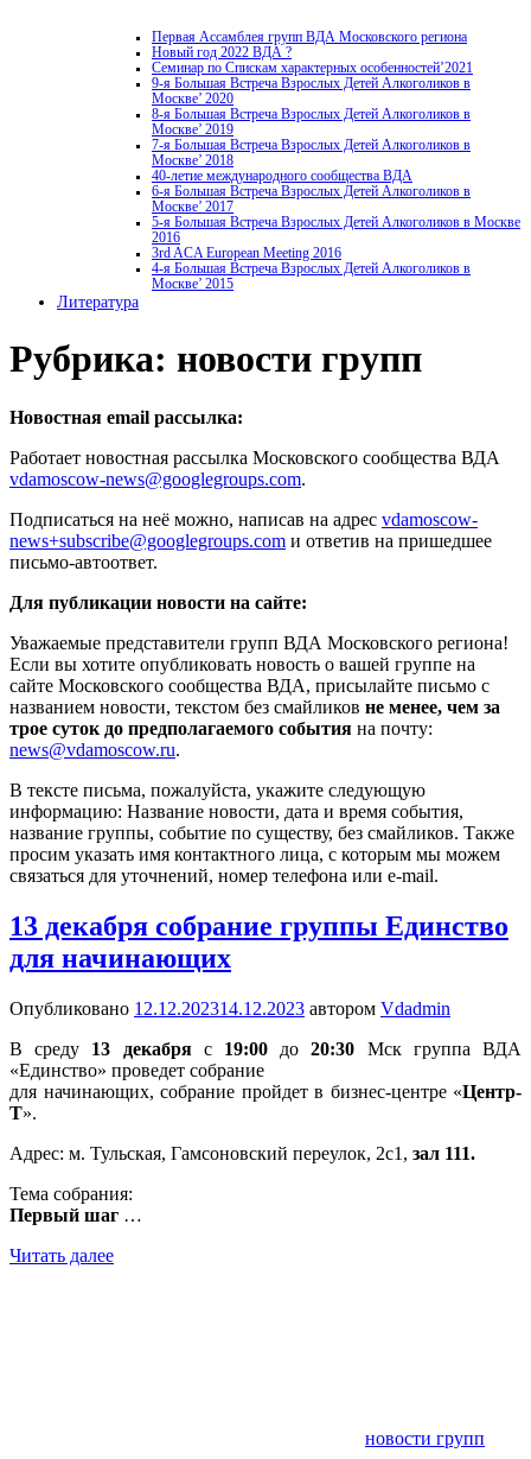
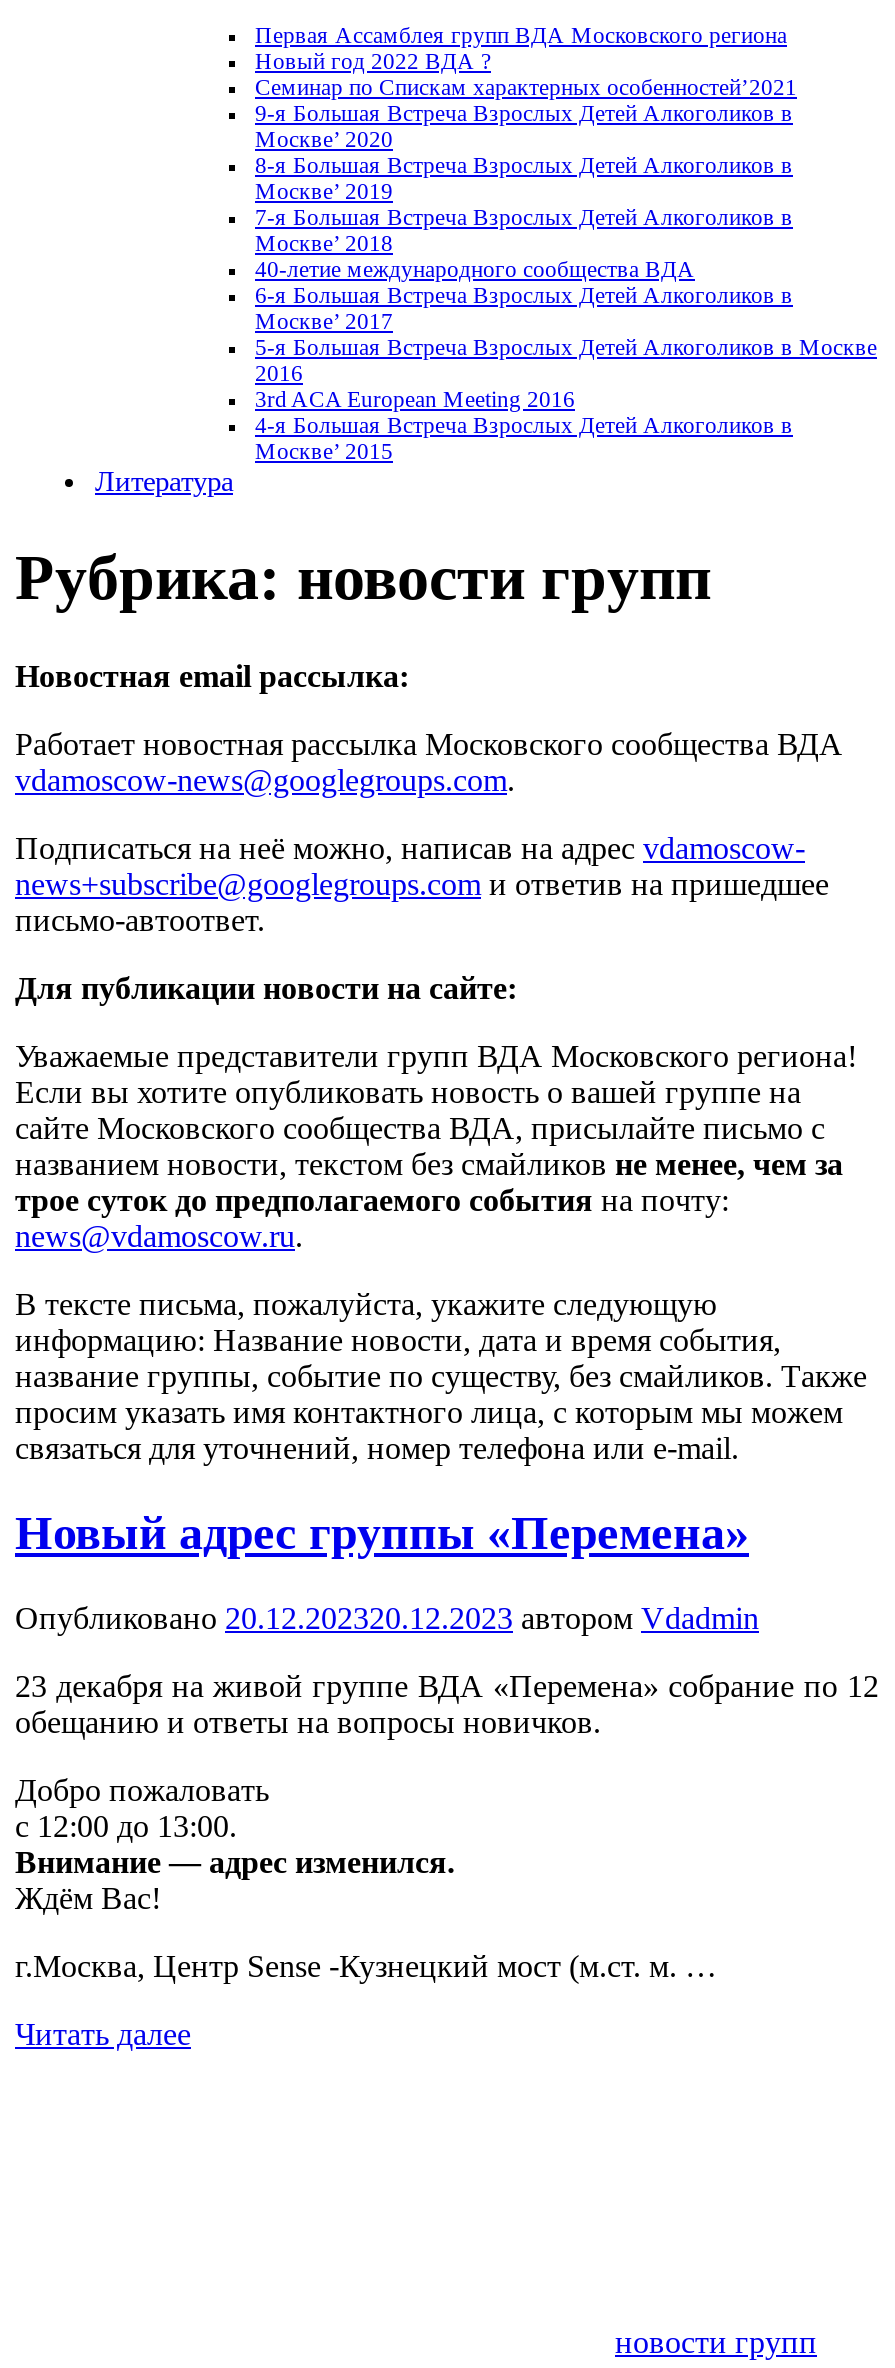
- 13 декабря собрание группы Единство
- для начинающих
+ Новый адрес группы «Перемена»

- Опубликовано 12.12.202314.12.2023 автором Vdadmin
+ Опубликовано 20.12.202320.12.2023 автором Vdadmin

- В среду 13 декабря с 19:00 до 20:30 Мск группа ВДА
- «Единство» проведет собрание
- для начинающих, собрание пройдет в бизнес-центре «Центр-
- Т».
+ 23 декабря на живой группе ВДА «Перемена» собрание по 12
+ обещанию и ответы на вопросы новичков.

- Адрес: м. Тульская, Гамсоновский переулок, 2с1, зал 111.
+ Добро пожаловать
+ с 12:00 до 13:00.
+ Внимание — адрес изменился.
+ Ждём Вас!

- Тема собрания:
- Первый шаг …
+ г.Москва, Центр Sense -Кузнецкий мост (м.ст. м. …
